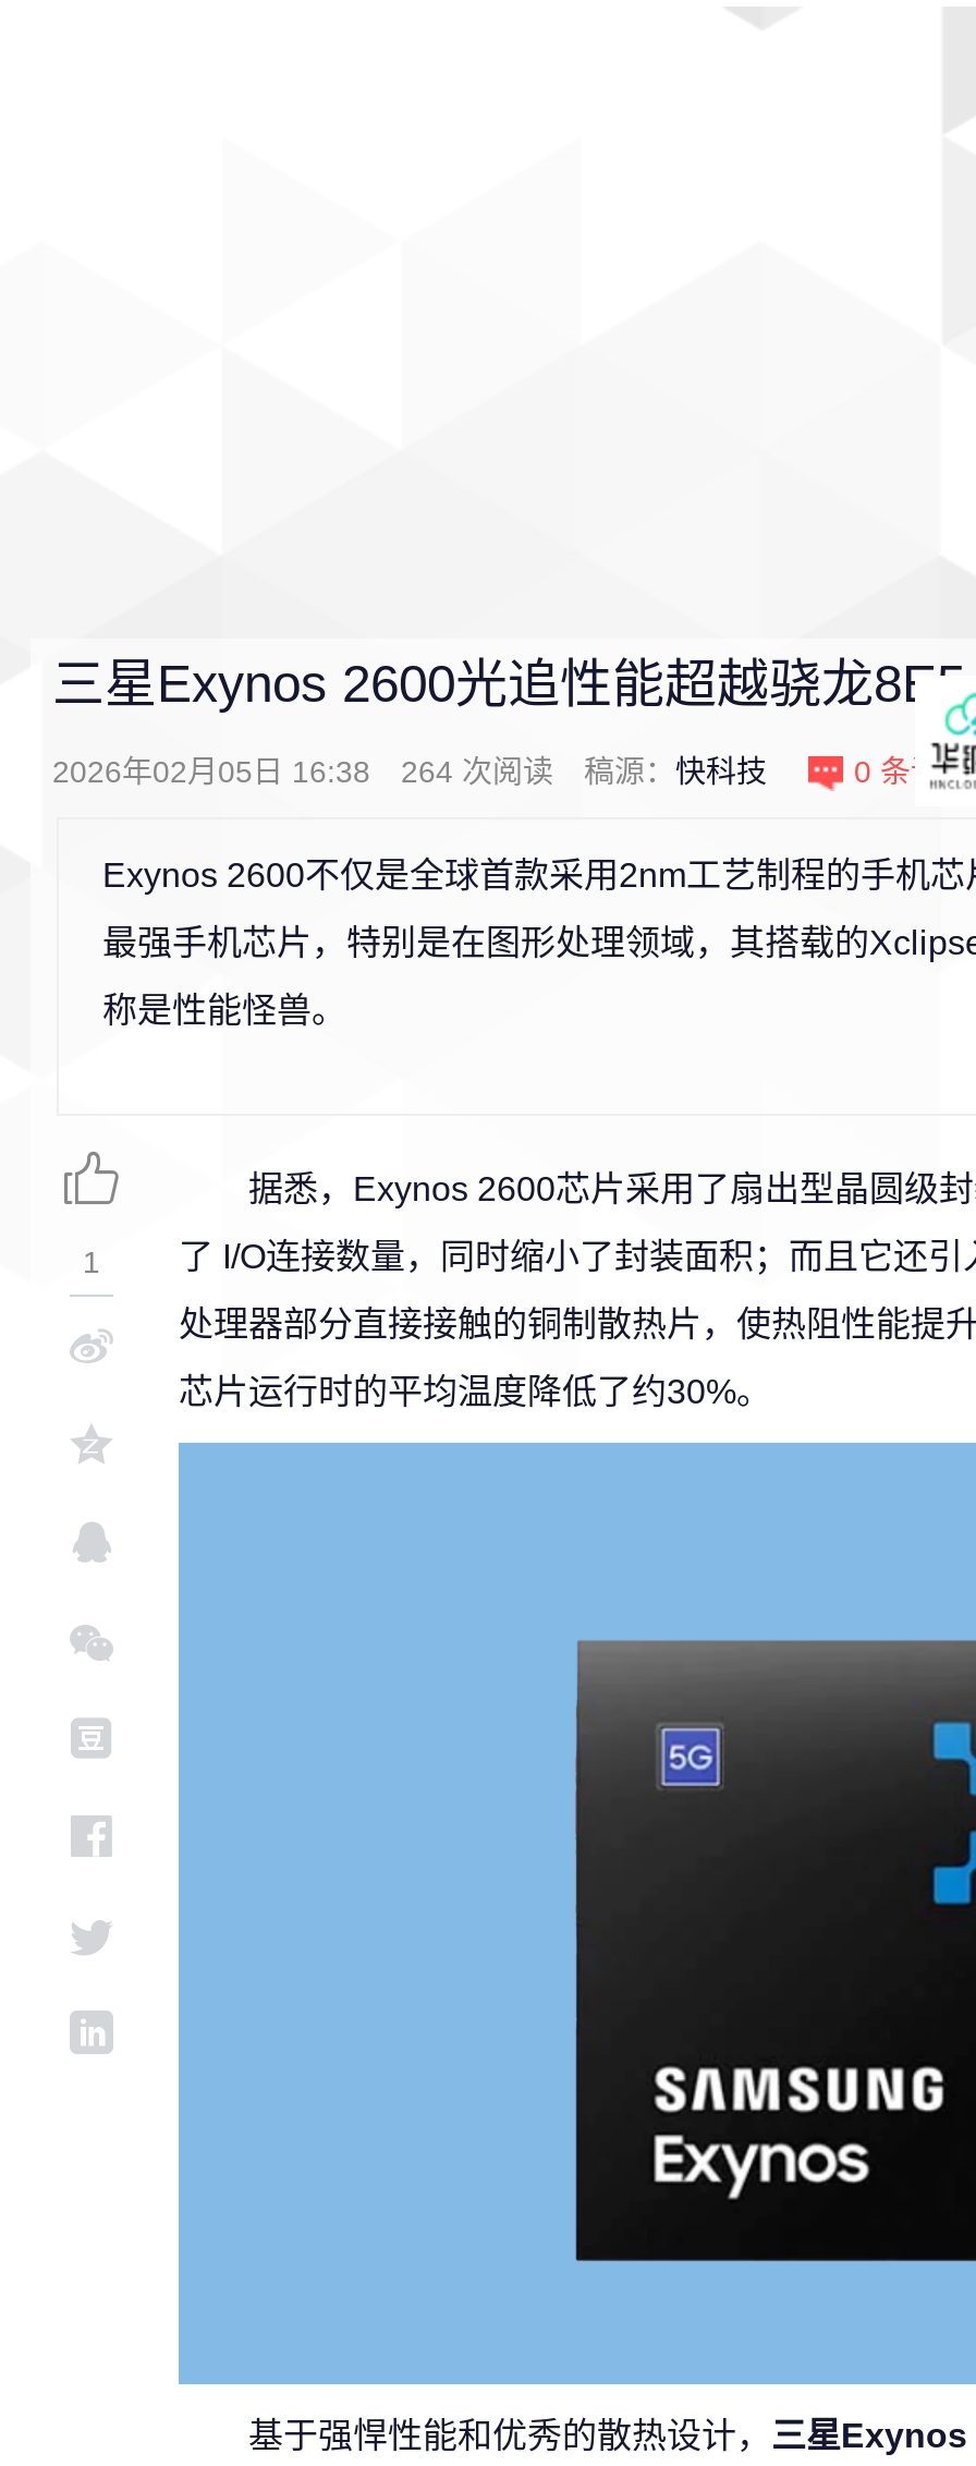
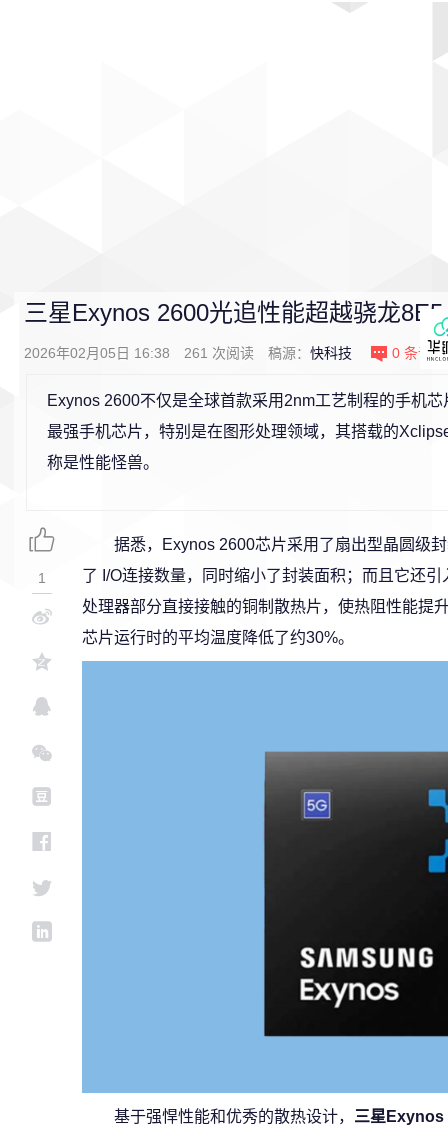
- 2026年02月05日 16:38 264次阅读 稿源：快科技
+ 2026年02月05日 16:38 261次阅读 稿源：快科技
